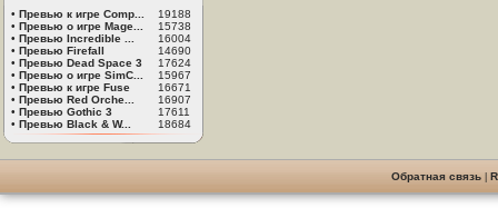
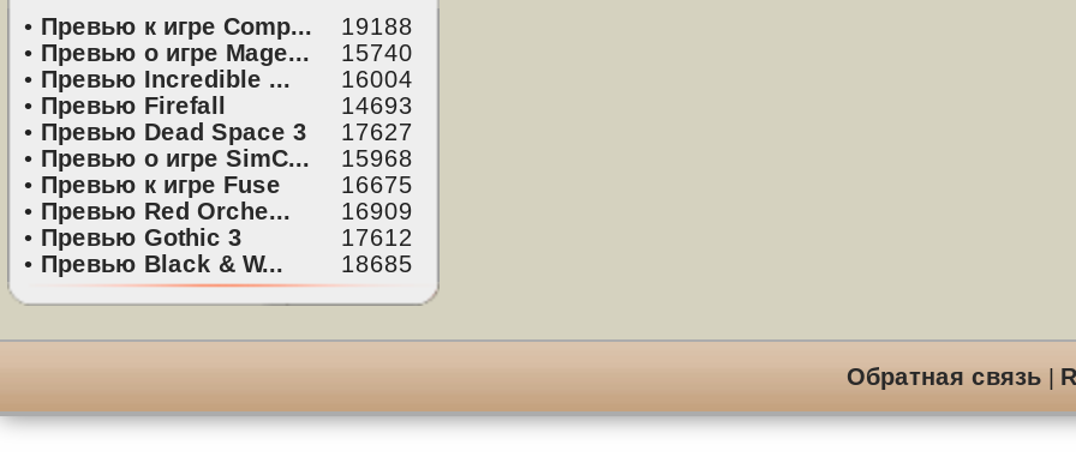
- • Превью о игре Mage... 15738
+ • Превью о игре Mage... 15740

- 14690
+ 14693

- • Превью Dead Space 3 17624
+ • Превью Dead Space 3 17627

- 15967
+ 15968

- 16671
+ 16675

- • Превью Red Orche... 16907
+ • Превью Red Orche... 16909

- 17611
+ 17612

- 18684
+ 18685
